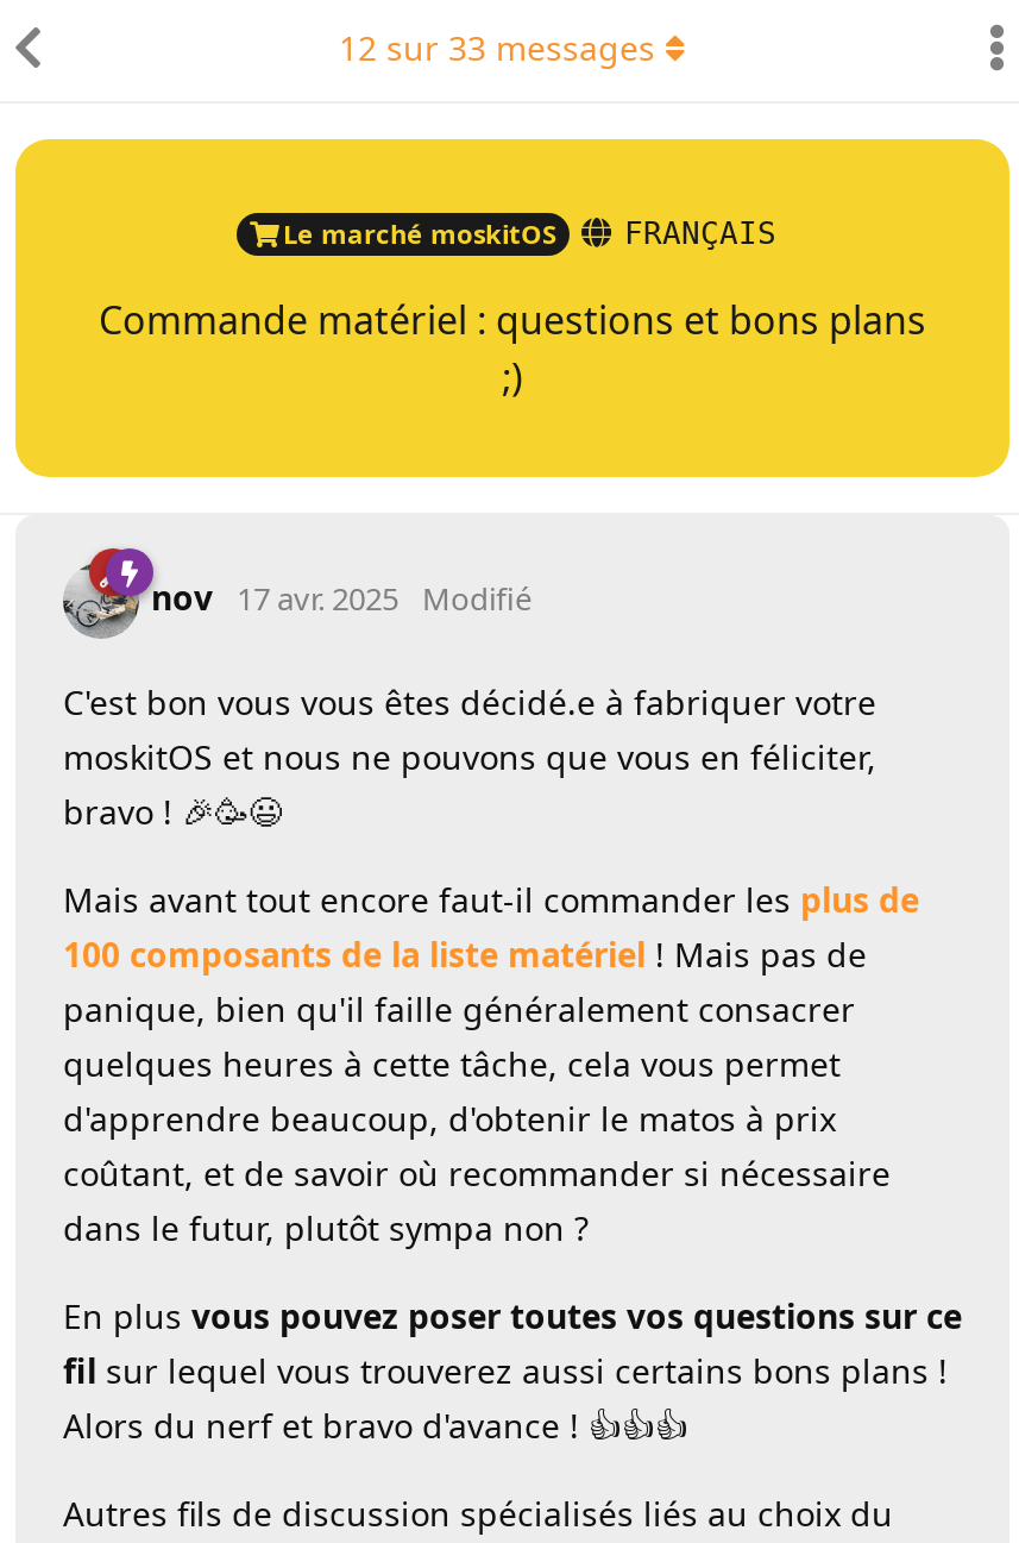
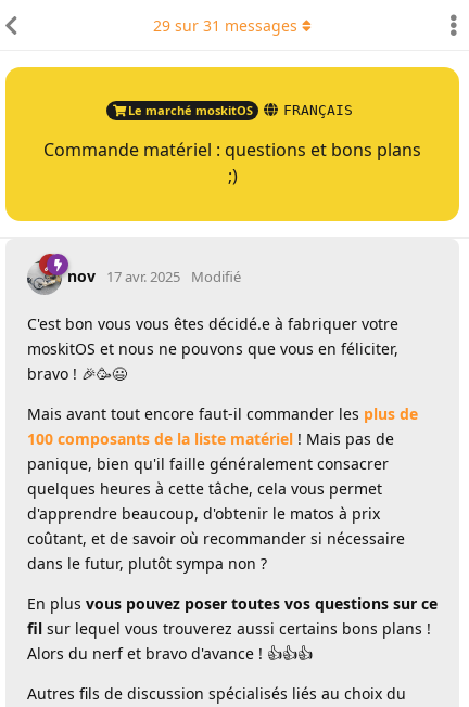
- 12 sur 33 messages
+ 29 sur 31 messages
